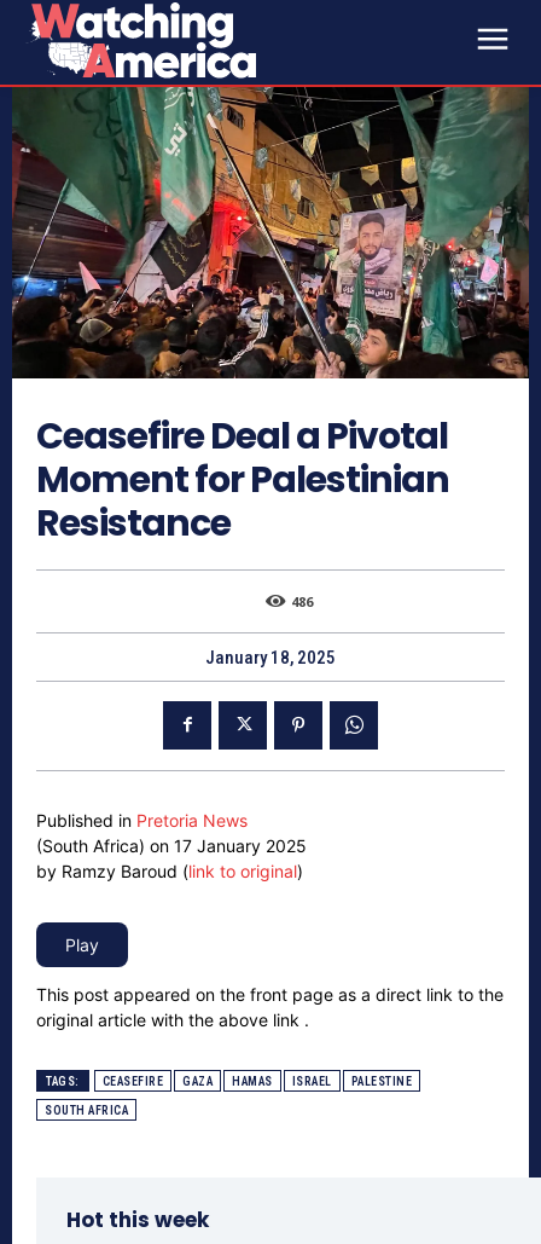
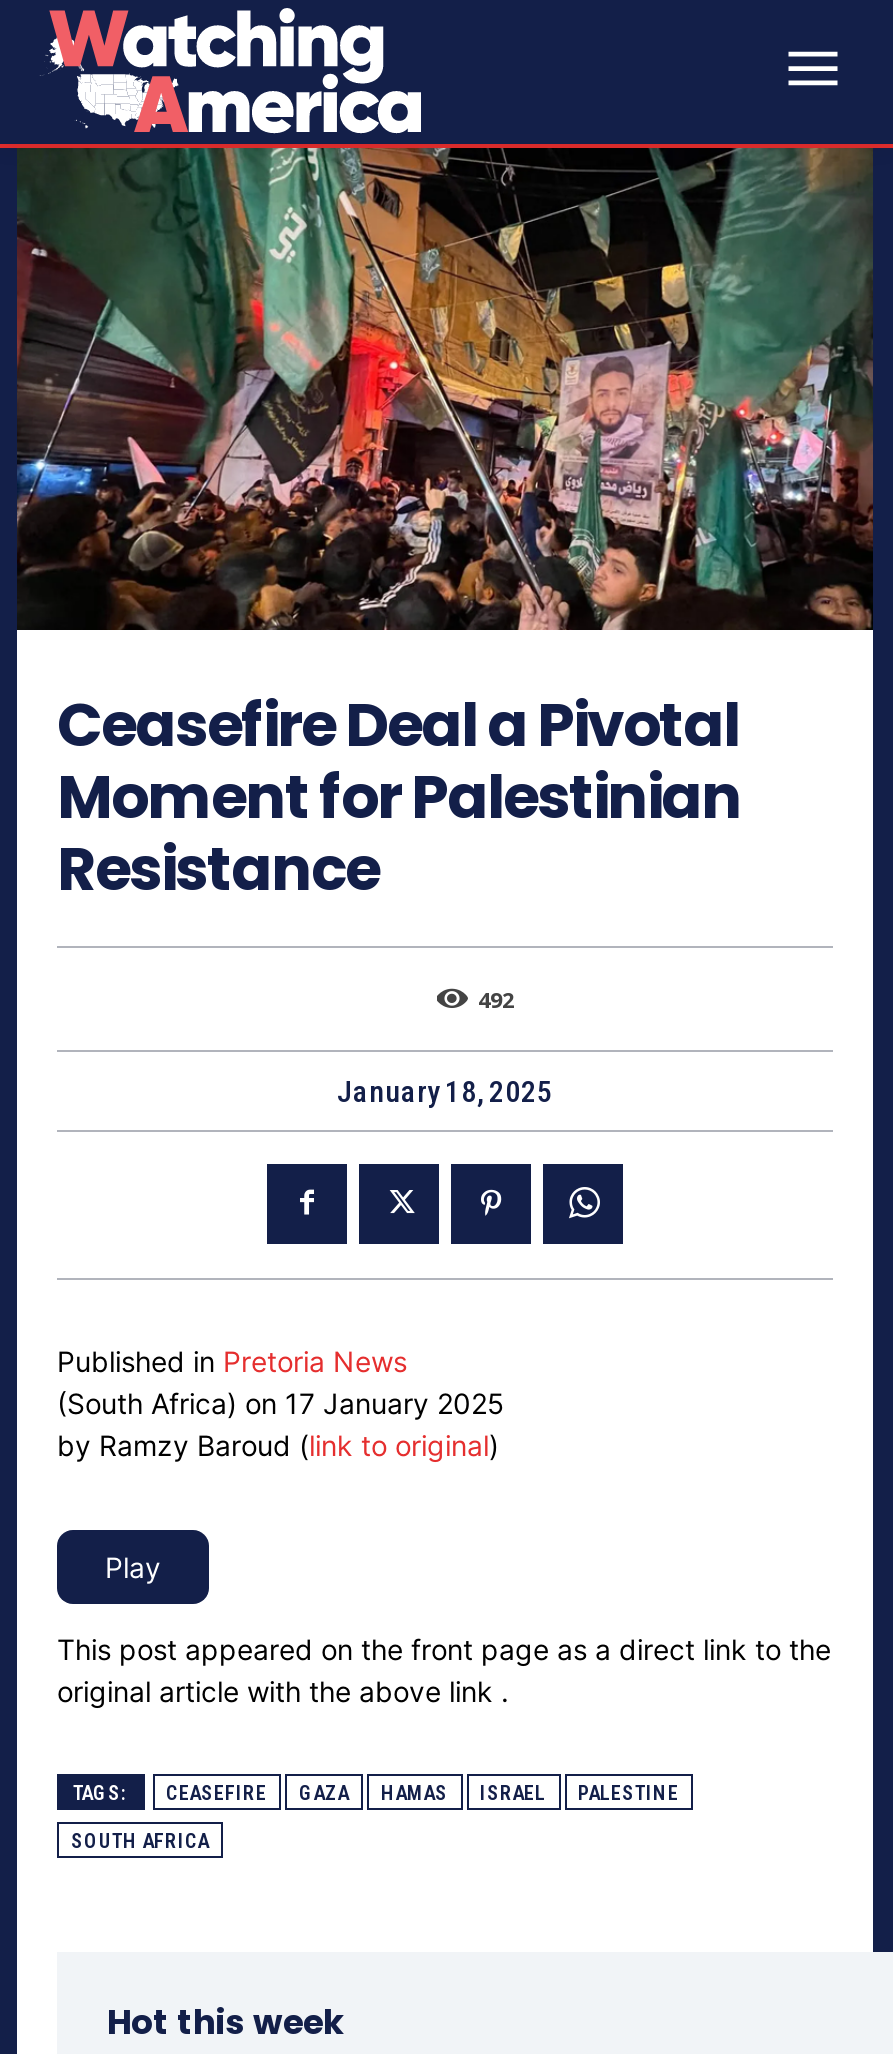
- 486
+ 492
